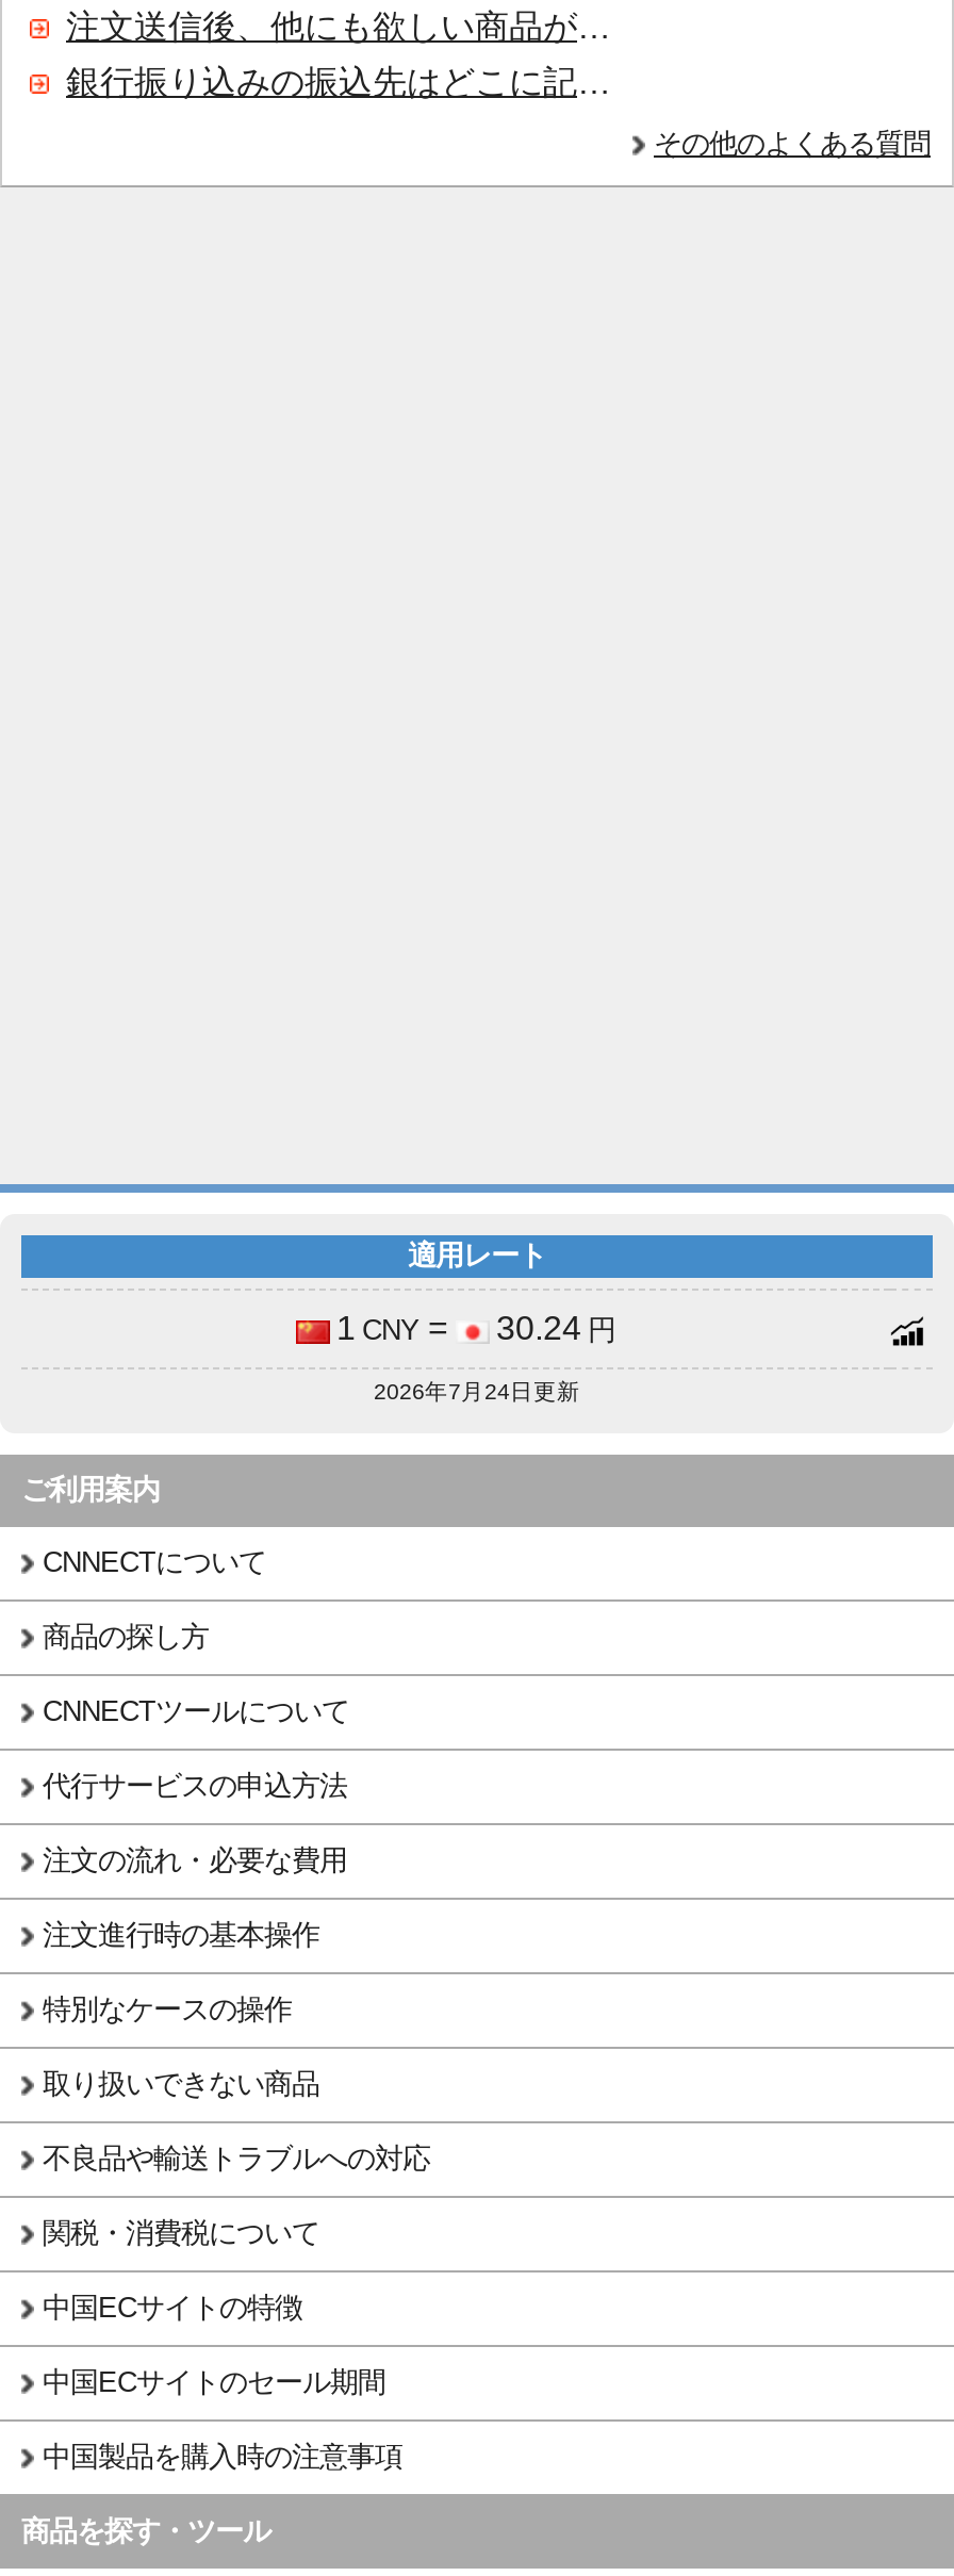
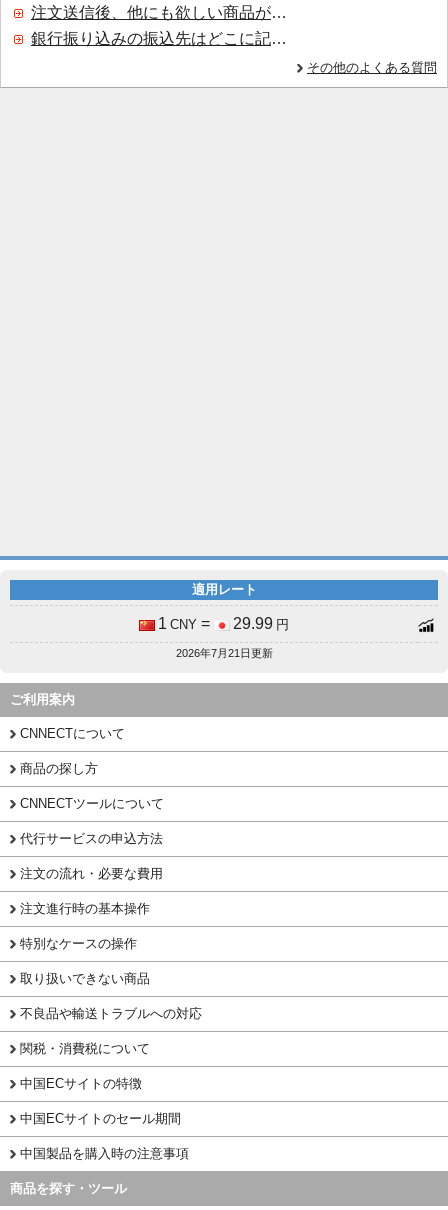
- 1 CNY = 30.24 円
+ 1 CNY = 29.99 円

- 2026年7月24日更新
+ 2026年7月21日更新
